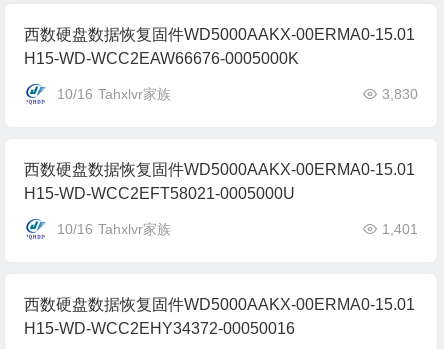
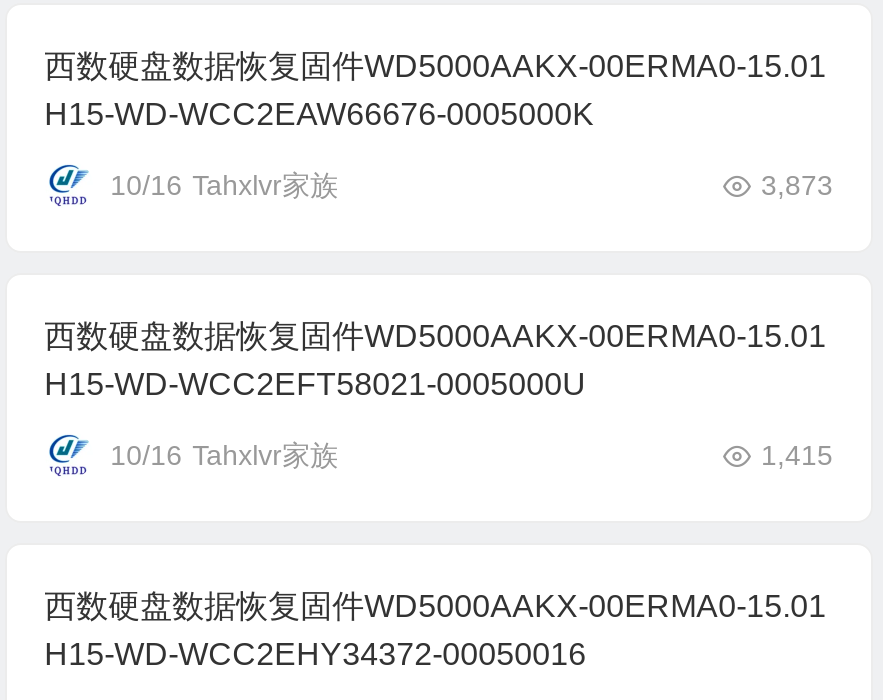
- 3,830
+ 3,873

- 1,401
+ 1,415
